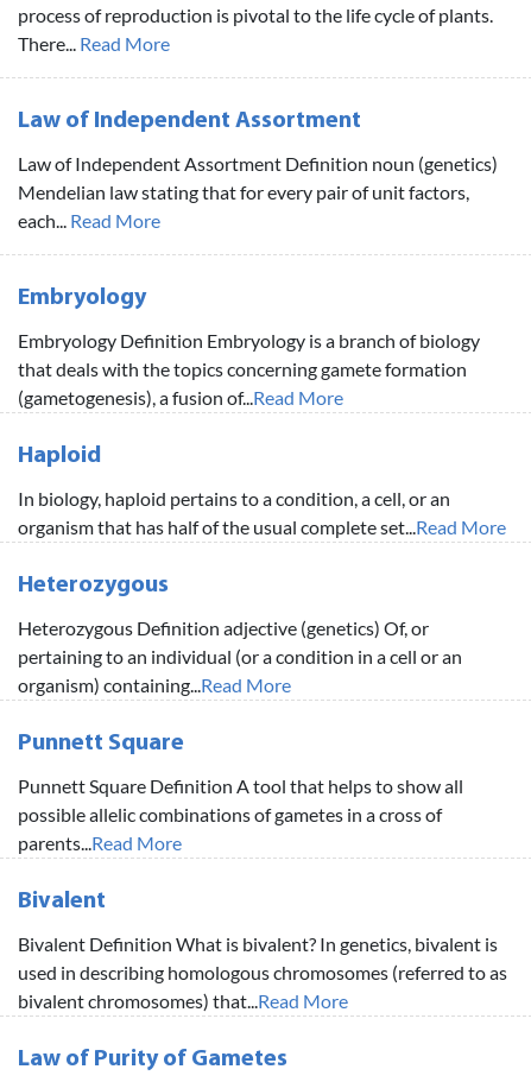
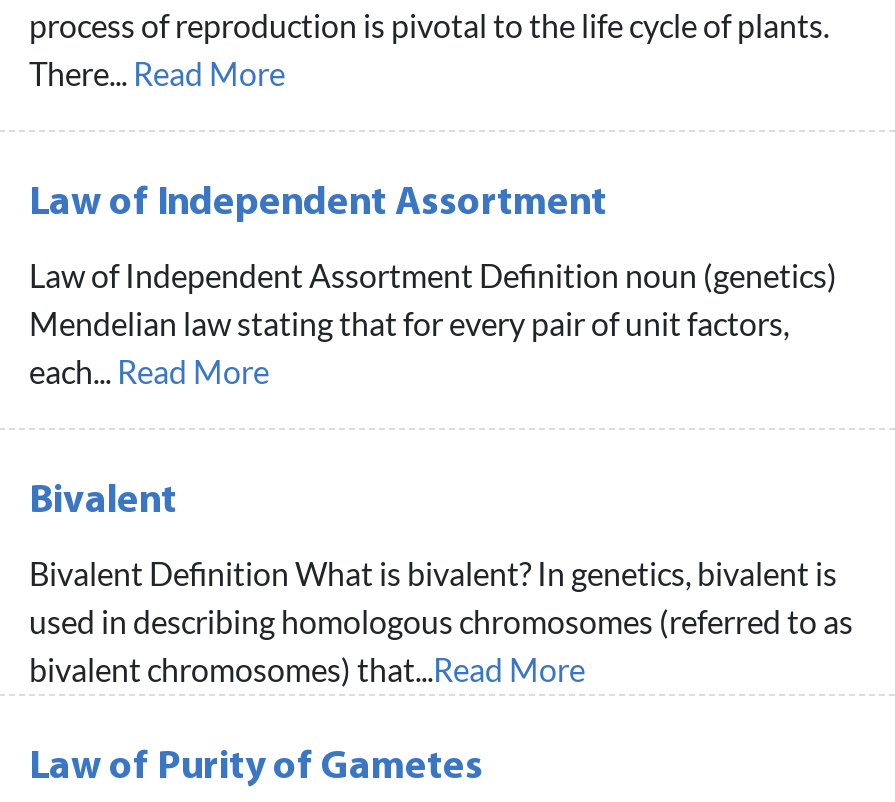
- Embryology
- Embryology Definition Embryology is a branch of biology
- that deals with the topics concerning gamete formation
- (gametogenesis), a fusion of...Read More
- Haploid
- In biology, haploid pertains to a condition, a cell, or an
- organism that has half of the usual complete set...Read More
- Heterozygous
- Heterozygous Definition adjective (genetics) Of, or
- pertaining to an individual (or a condition in a cell or an
- organism) containing...Read More
- Punnett Square
- Punnett Square Definition A tool that helps to show all
- possible allelic combinations of gametes in a cross of
- parents...Read More
